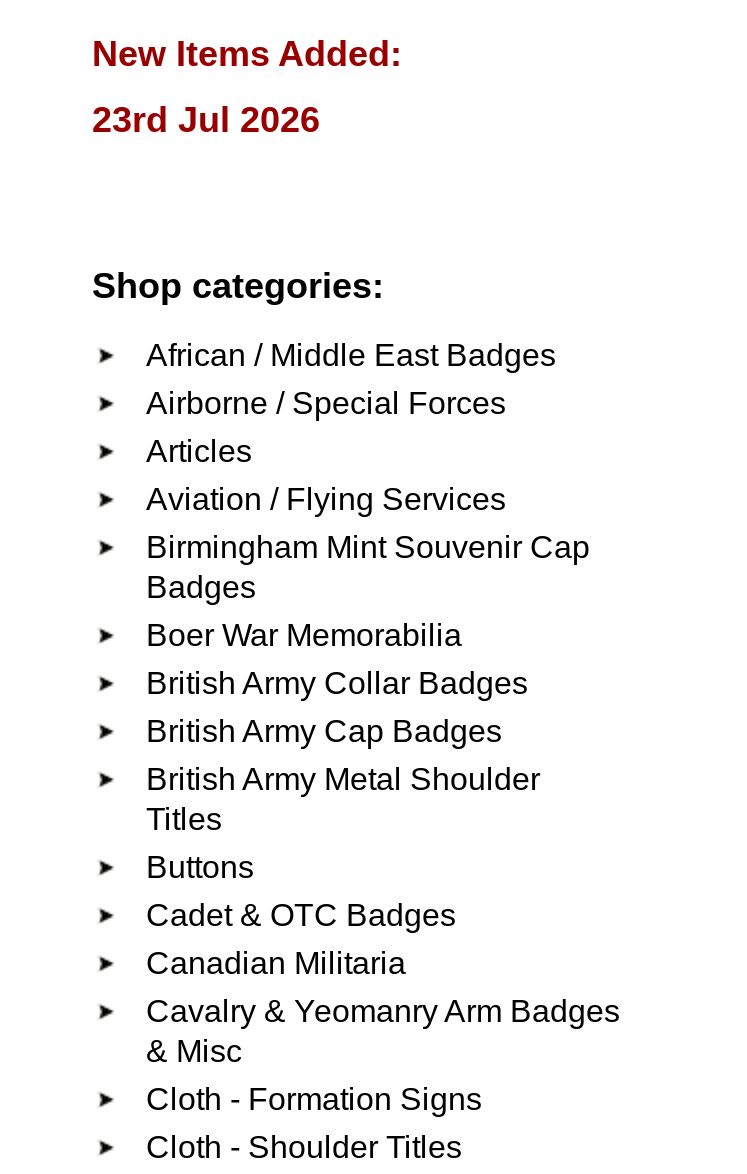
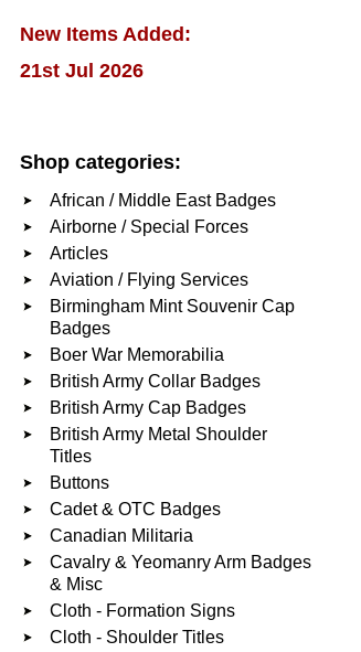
- 23rd Jul 2026
+ 21st Jul 2026
